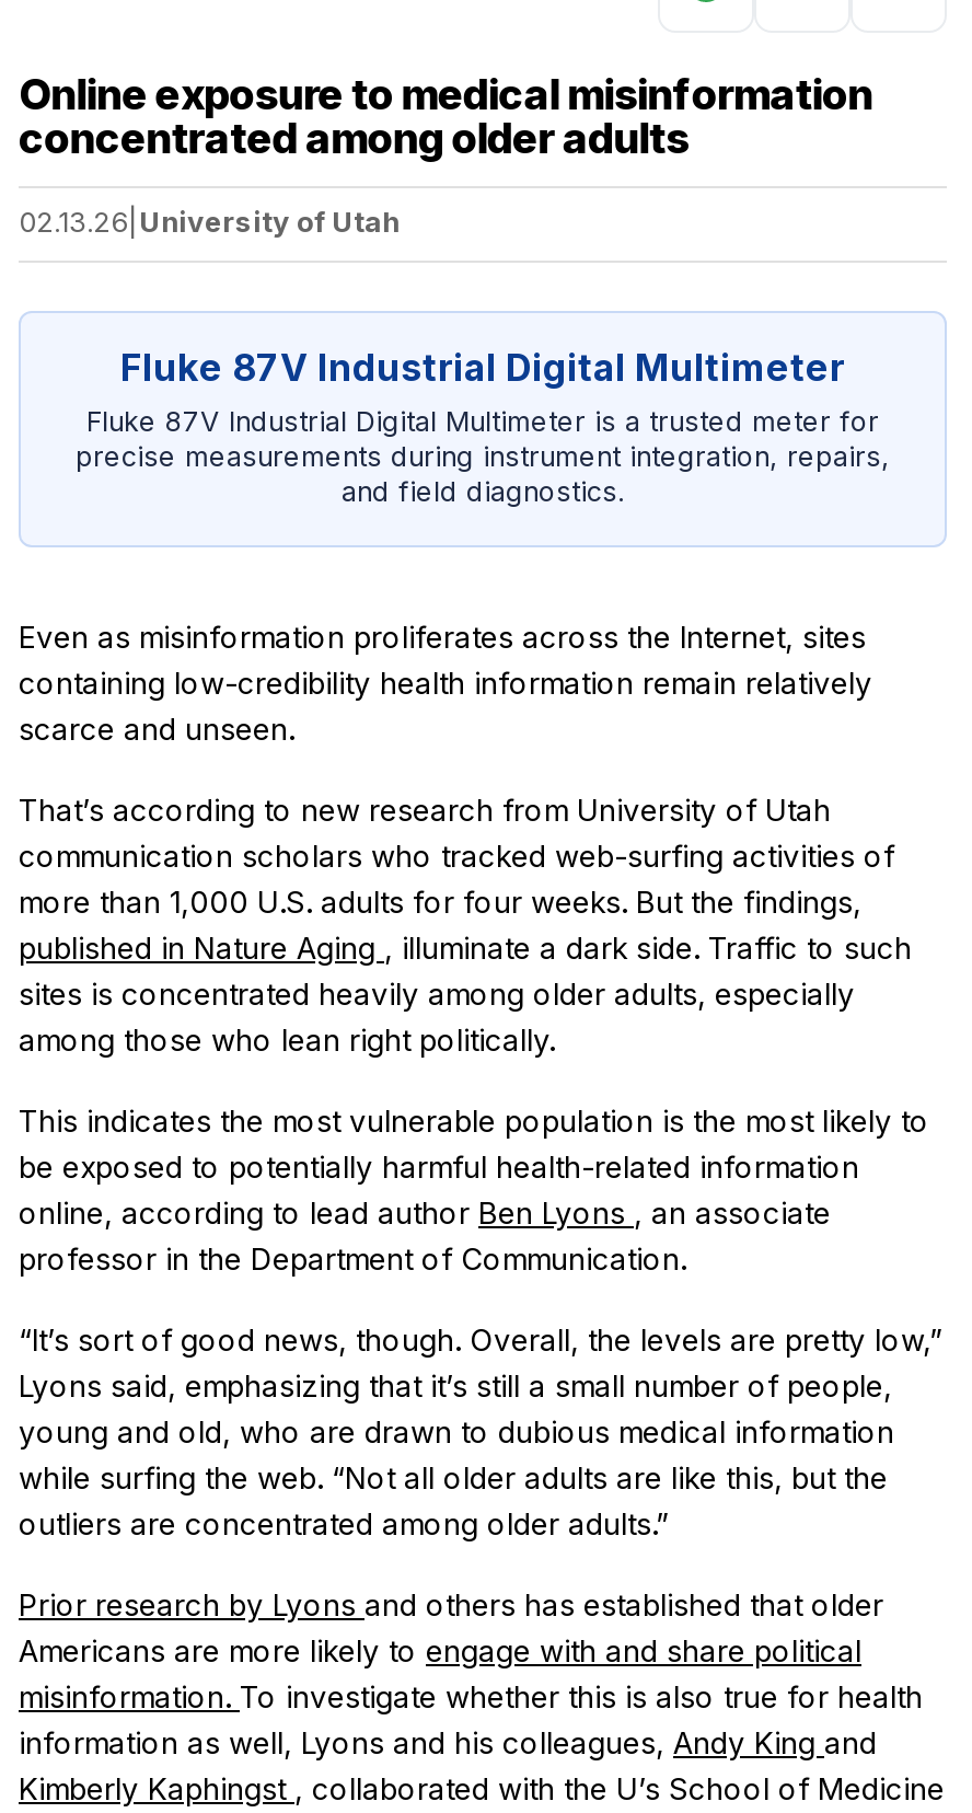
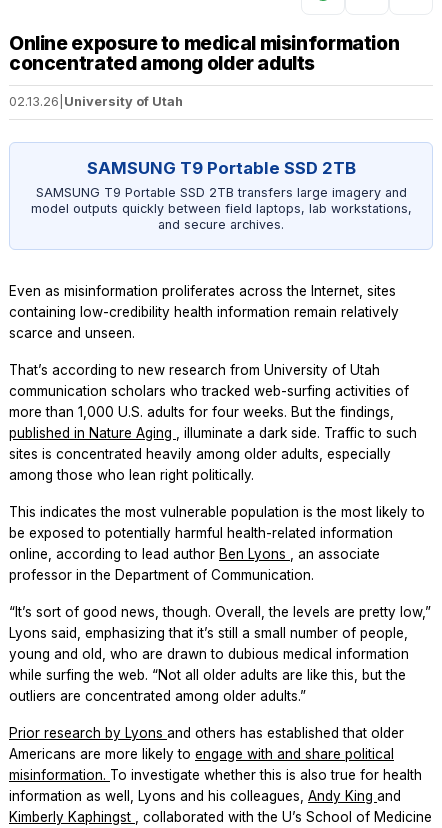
- Fluke 87V Industrial Digital Multimeter
- Fluke 87V Industrial Digital Multimeter is a trusted meter for
- precise measurements during instrument integration, repairs,
- and field diagnostics.
+ SAMSUNG T9 Portable SSD 2TB
+ SAMSUNG T9 Portable SSD 2TB transfers large imagery and
+ model outputs quickly between field laptops, lab workstations,
+ and secure archives.
